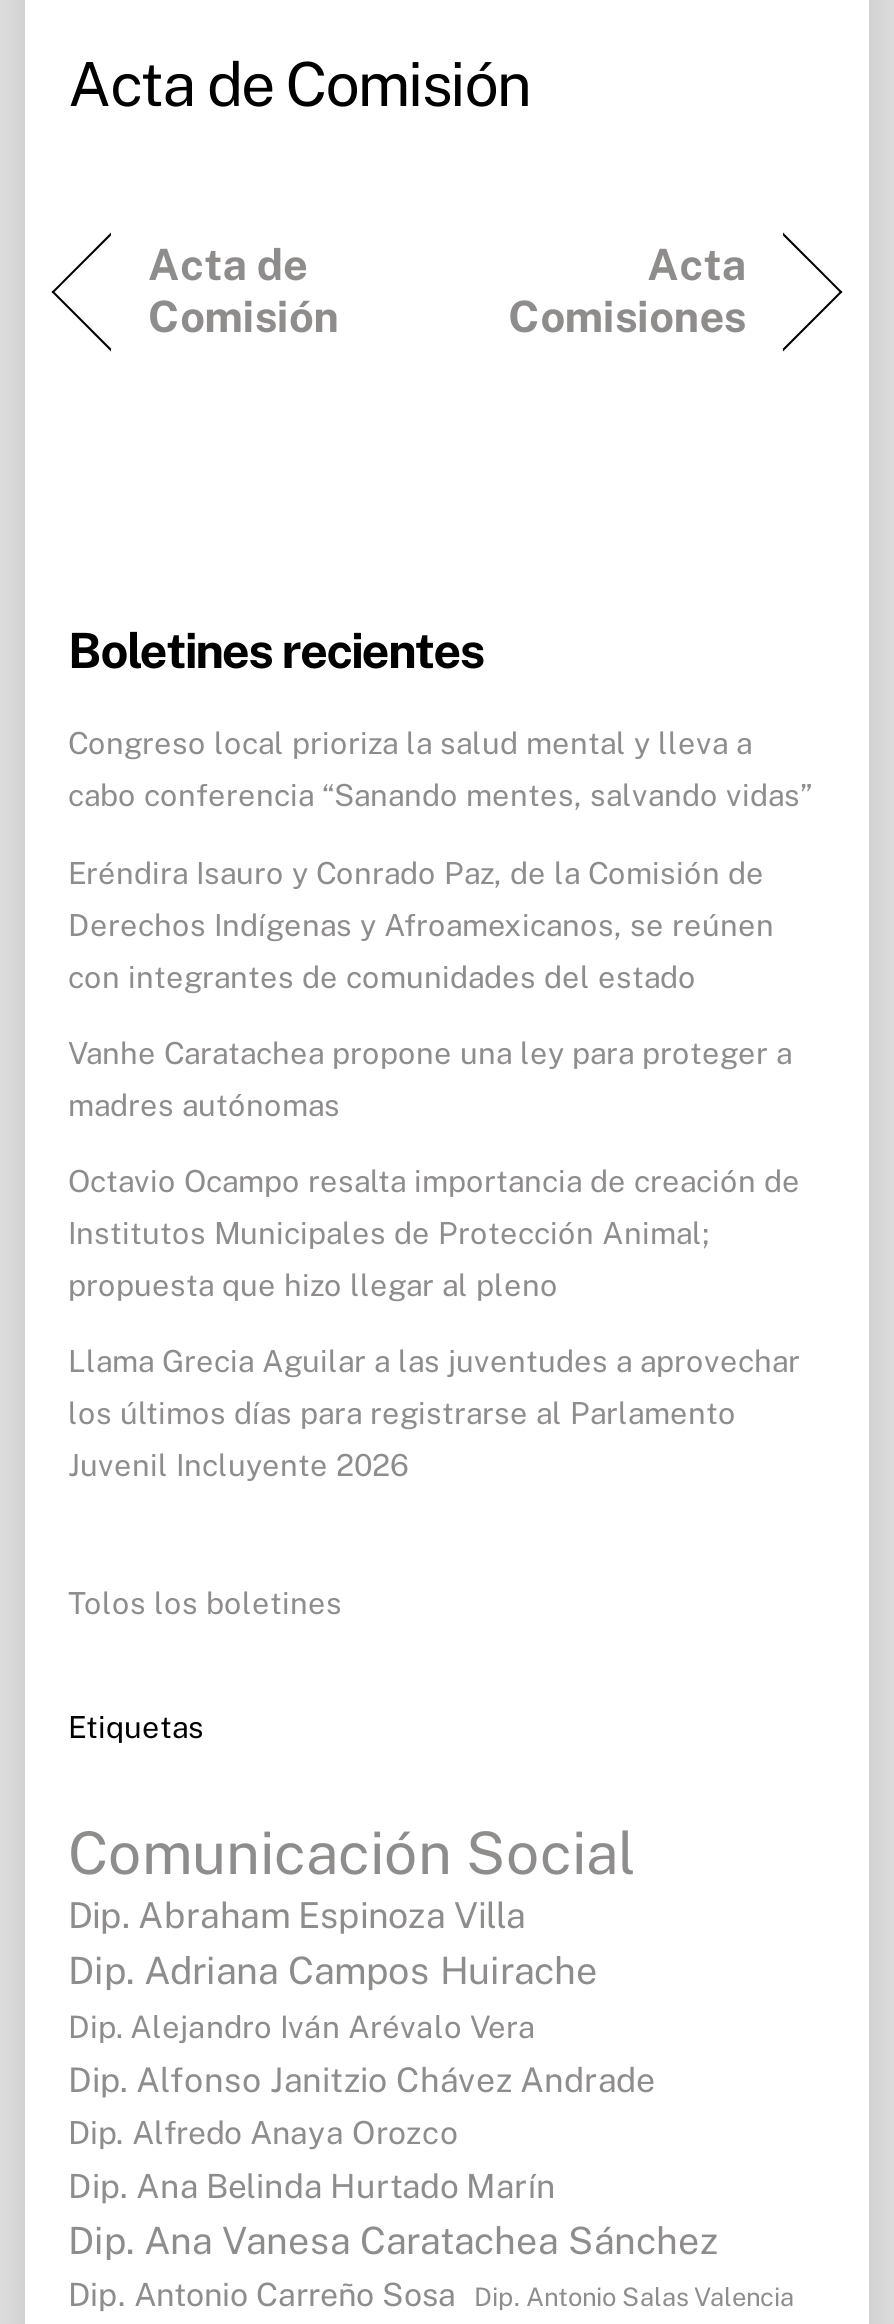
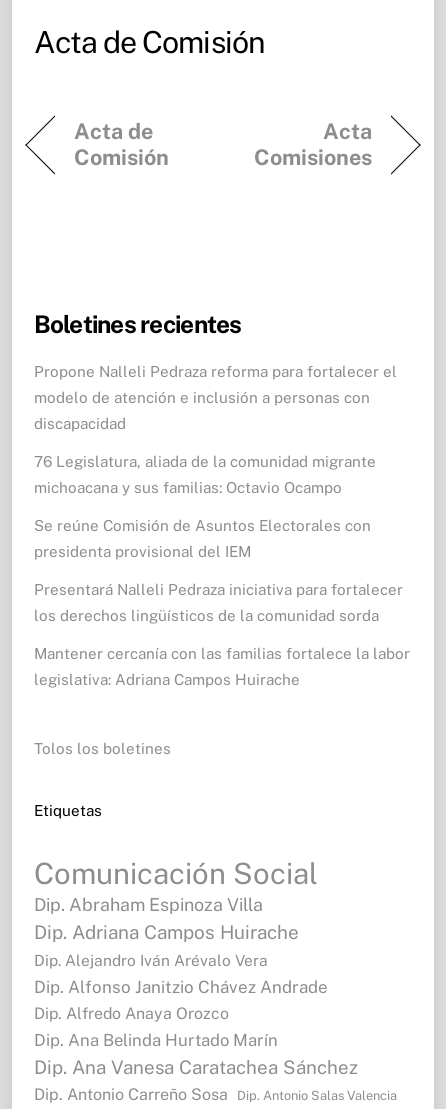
- Congreso local prioriza la salud mental y lleva a
- cabo conferencia “Sanando mentes, salvando vidas”
- Eréndira Isauro y Conrado Paz, de la Comisión de
- Derechos Indígenas y Afroamexicanos, se reúnen
- con integrantes de comunidades del estado
- Vanhe Caratachea propone una ley para proteger a
- madres autónomas
- Octavio Ocampo resalta importancia de creación de
- Institutos Municipales de Protección Animal;
- propuesta que hizo llegar al pleno
- Llama Grecia Aguilar a las juventudes a aprovechar
- los últimos días para registrarse al Parlamento
- Juvenil Incluyente 2026
+ Propone Nalleli Pedraza reforma para fortalecer el
+ modelo de atención e inclusión a personas con
+ discapacidad
+ 76 Legislatura, aliada de la comunidad migrante
+ michoacana y sus familias: Octavio Ocampo
+ Se reúne Comisión de Asuntos Electorales con
+ presidenta provisional del IEM
+ Presentará Nalleli Pedraza iniciativa para fortalecer
+ los derechos lingüísticos de la comunidad sorda
+ Mantener cercanía con las familias fortalece la labor
+ legislativa: Adriana Campos Huirache
